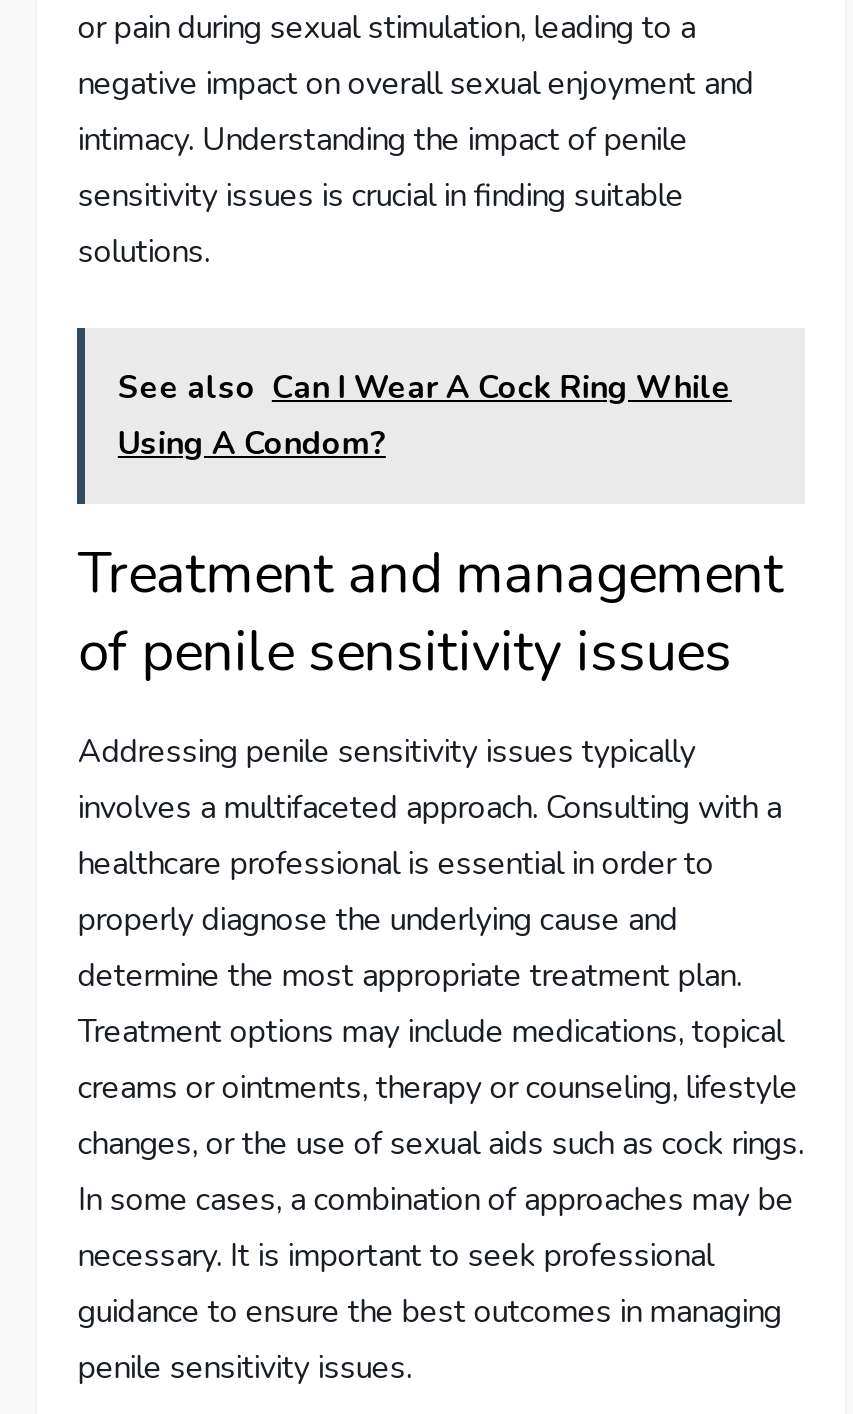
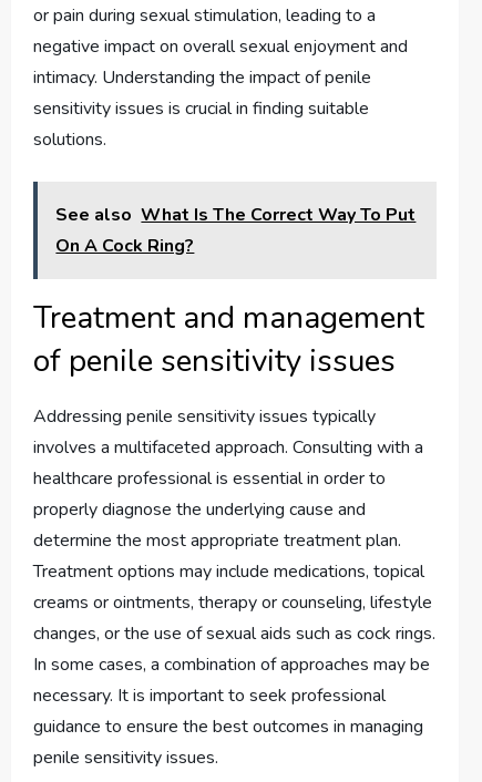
- See also Can I Wear A Cock Ring While
- Using A Condom?
+ See also What Is The Correct Way To Put
+ On A Cock Ring?
